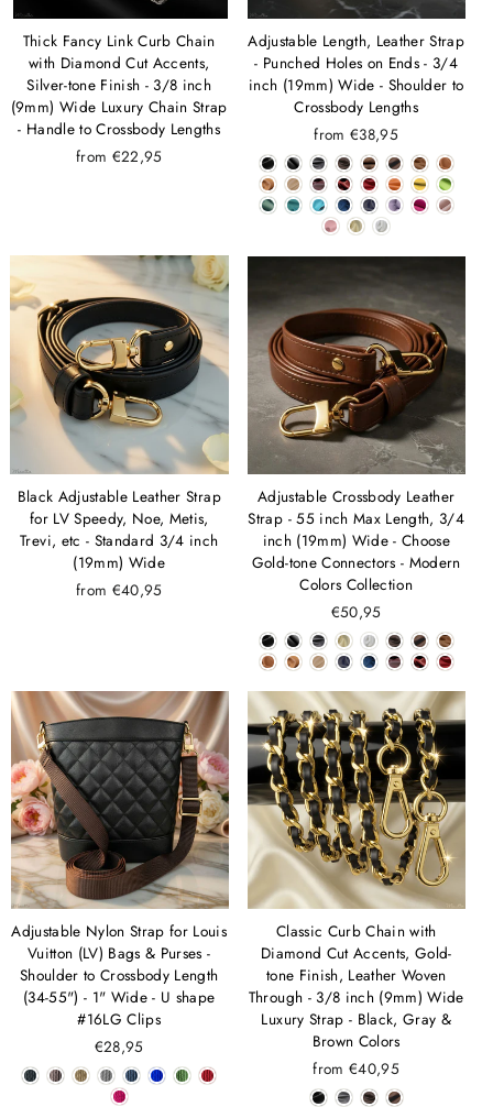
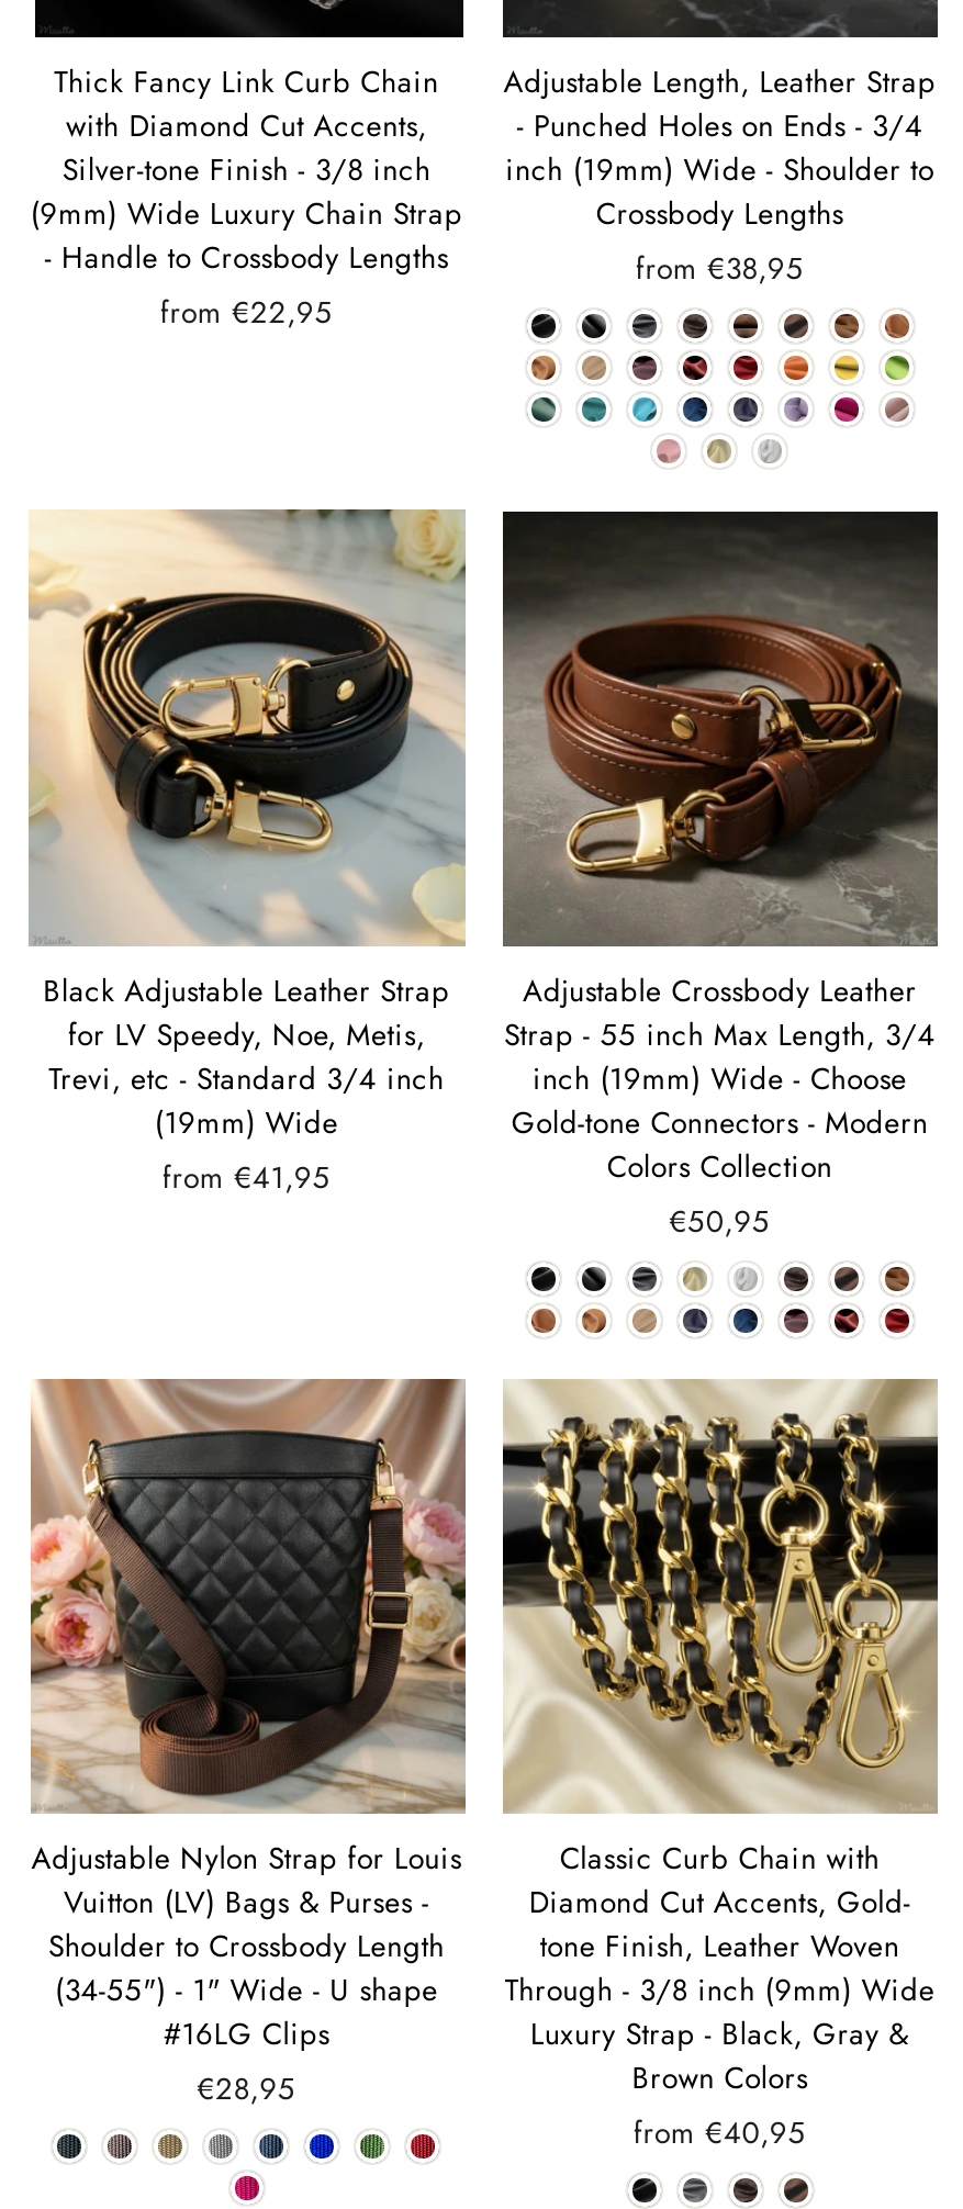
- from €40,95
+ from €41,95
